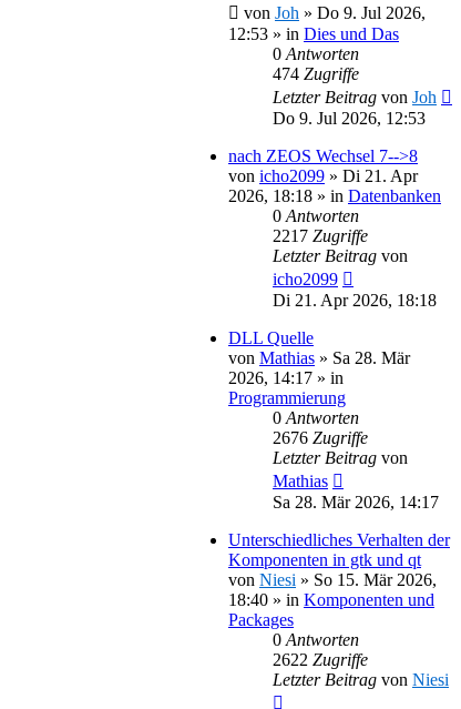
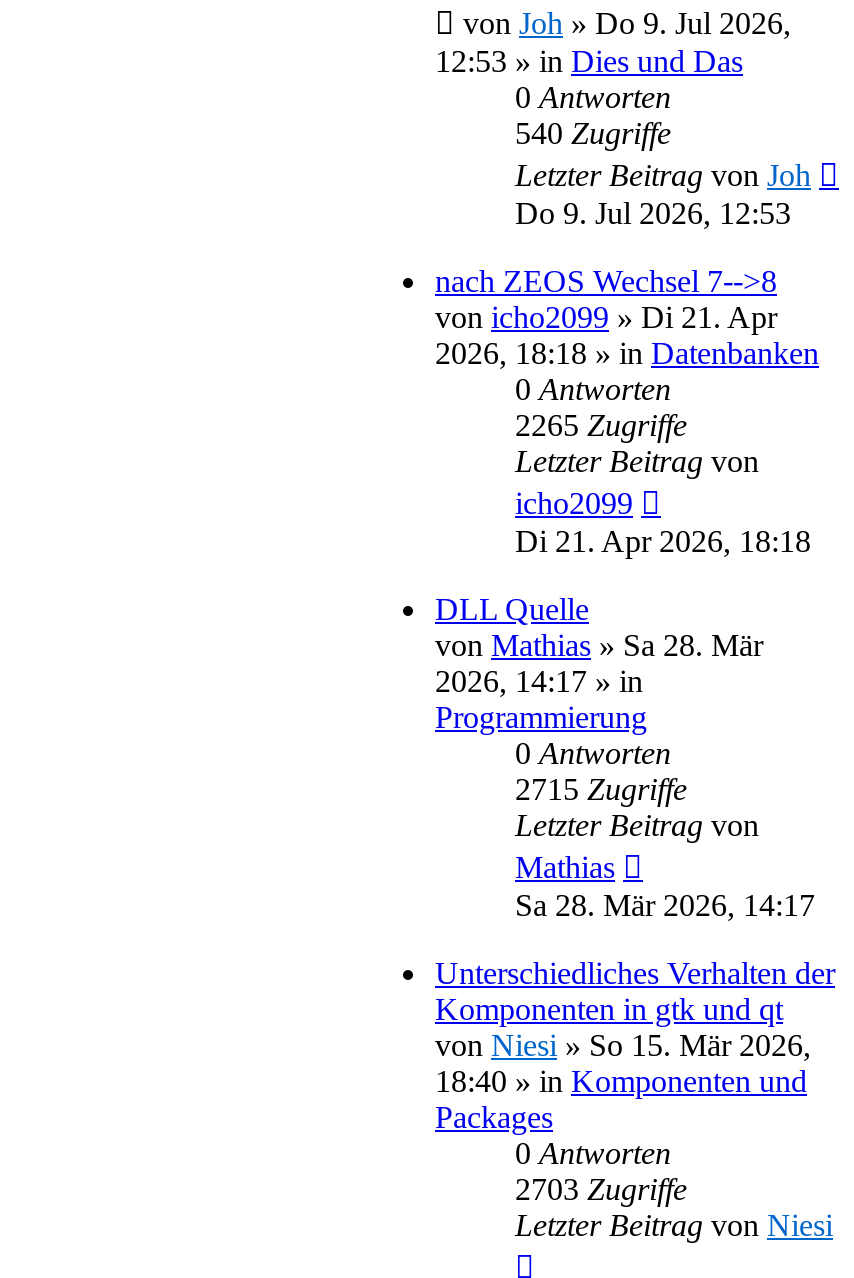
- 474 Zugriffe
+ 540 Zugriffe

- 2217 Zugriffe
+ 2265 Zugriffe

- 2676 Zugriffe
+ 2715 Zugriffe

- 2622 Zugriffe
+ 2703 Zugriffe
